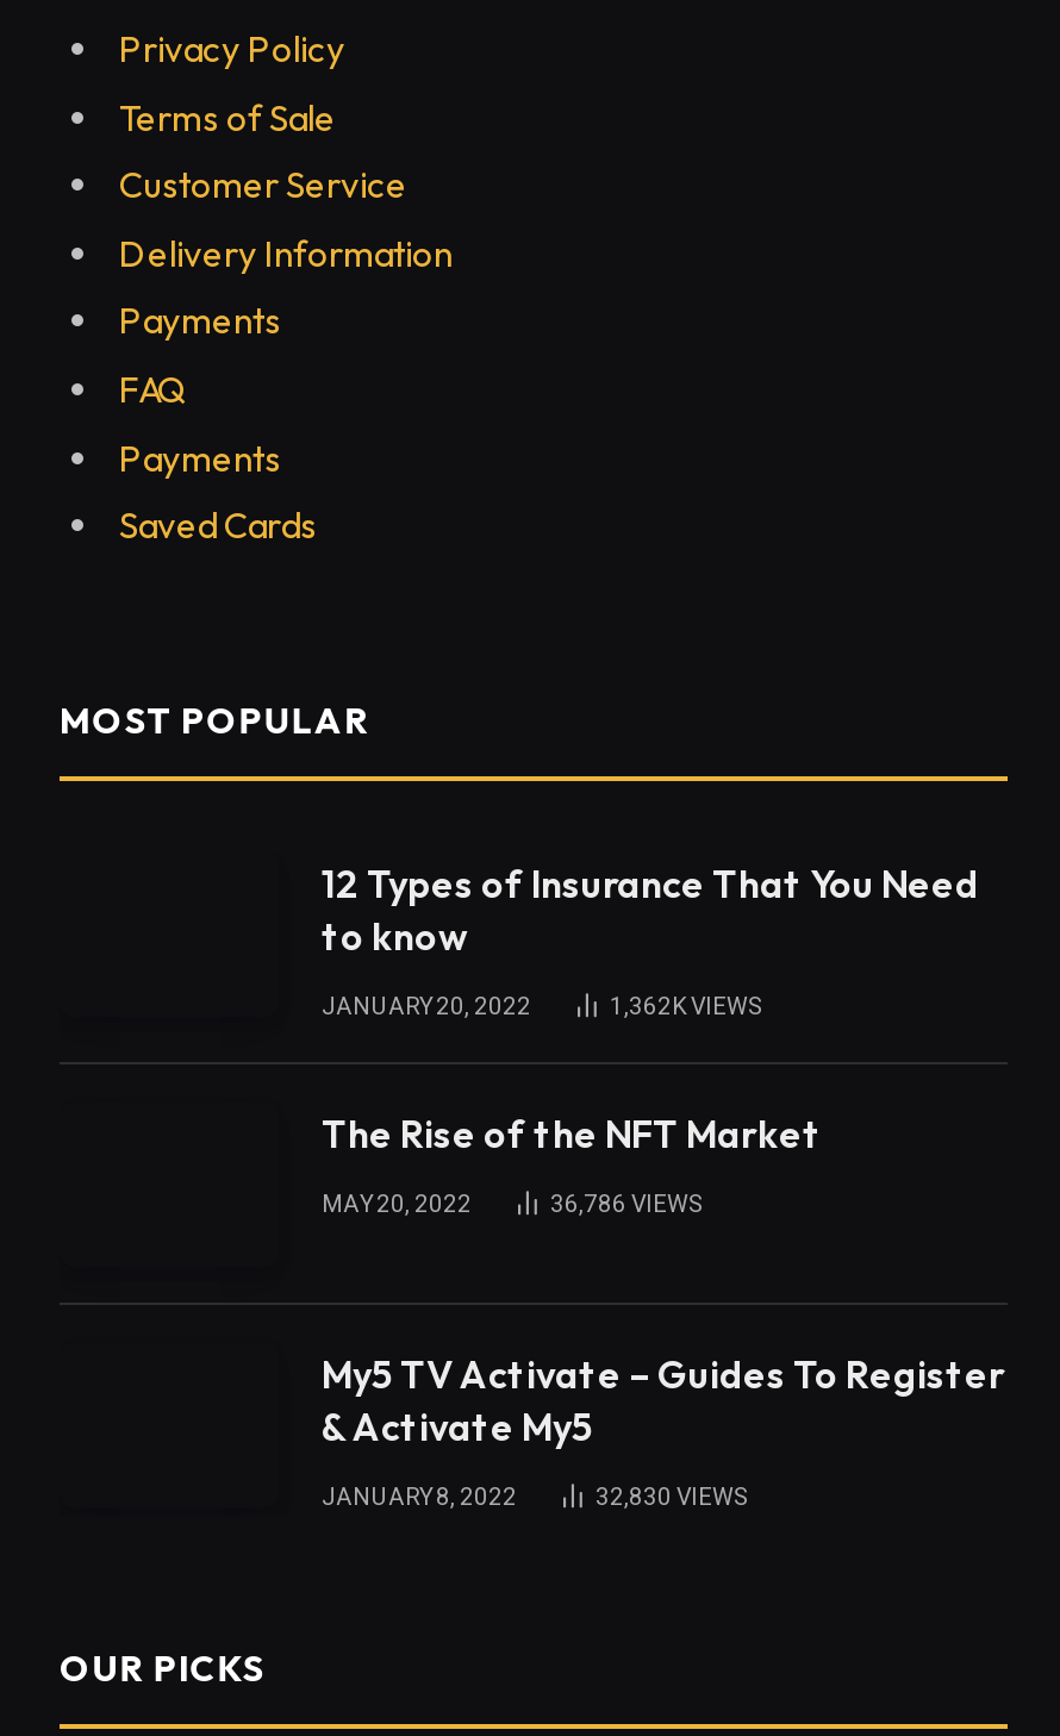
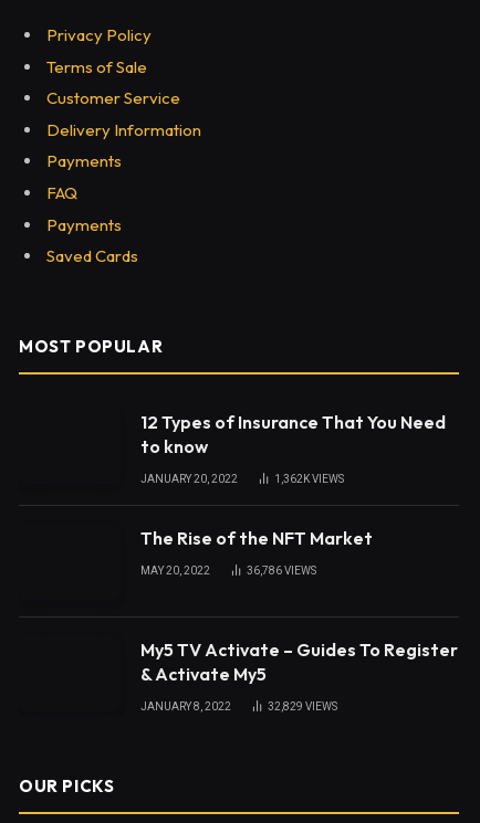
- 32,830 VIEWS
+ 32,829 VIEWS
